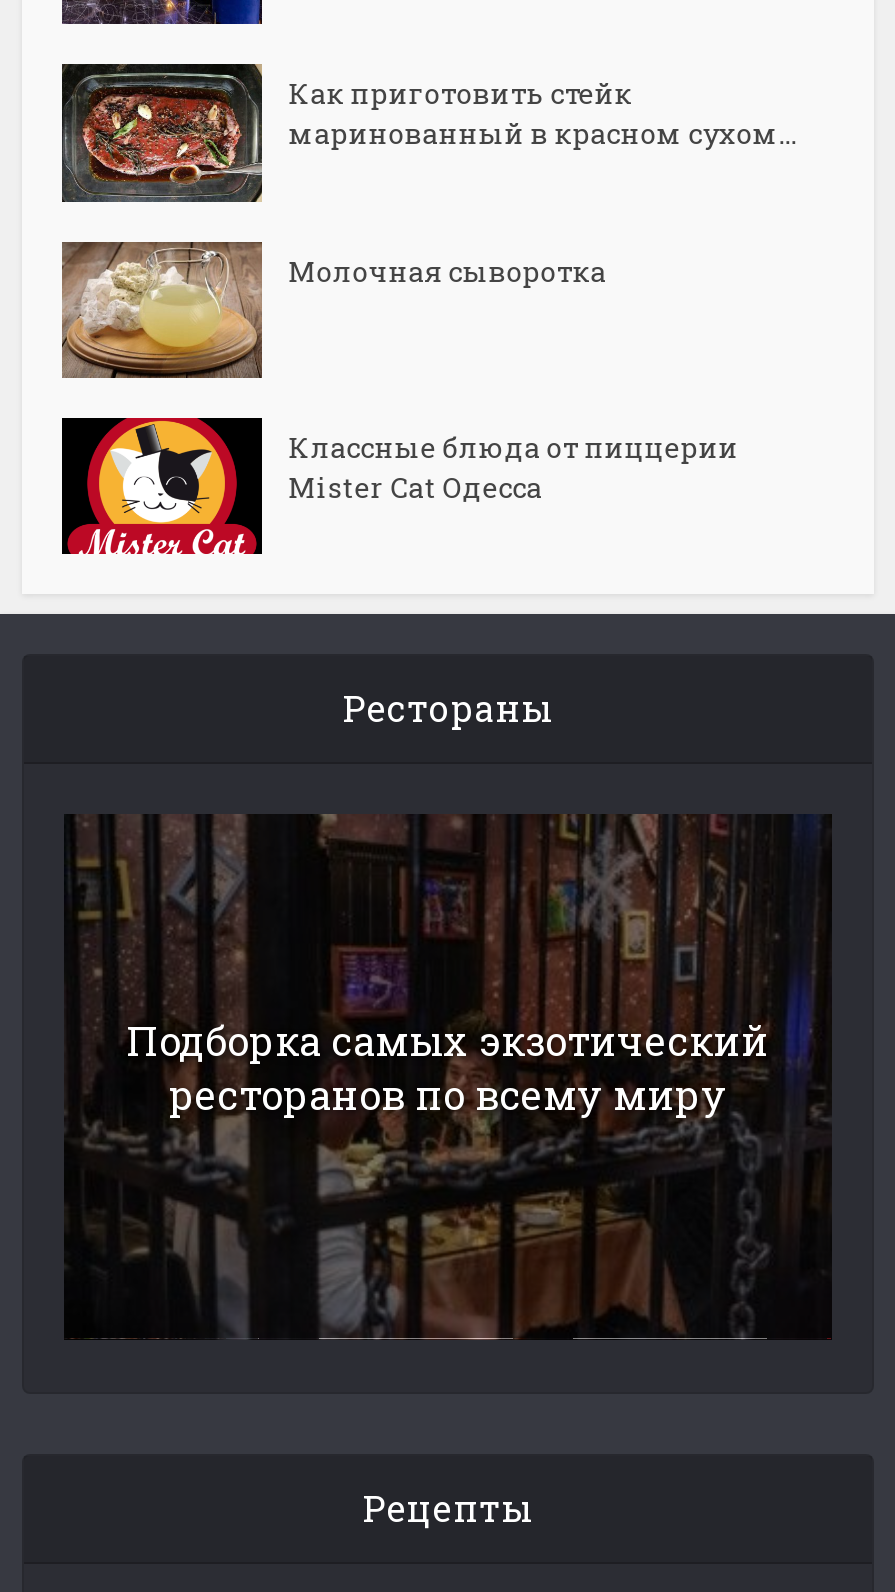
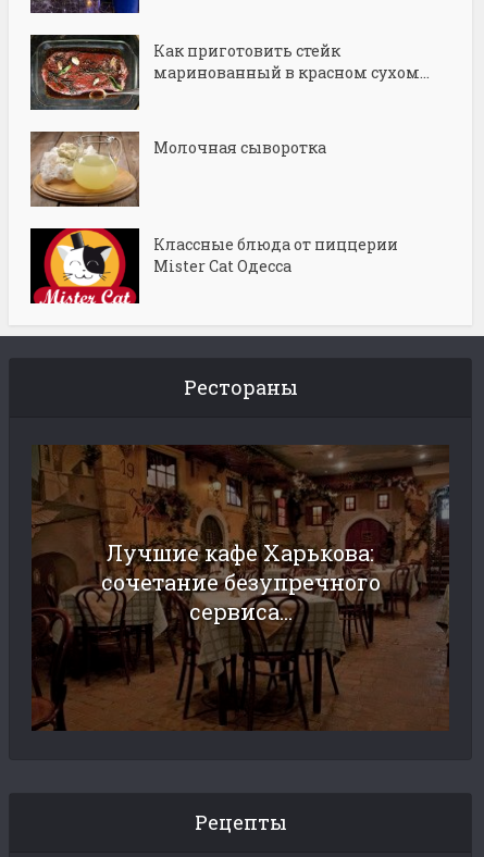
- [image]
- Подборка самых экзотический
- ресторанов по всему миру
+ [image]
+ Лучшие кафе Харькова:
+ сочетание безупречного
+ сервиса...
